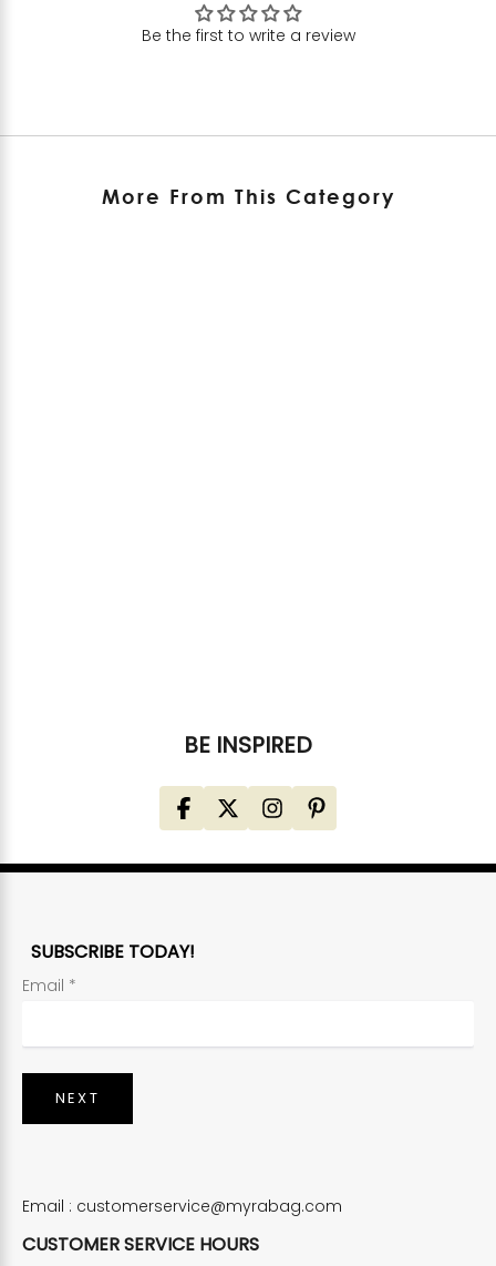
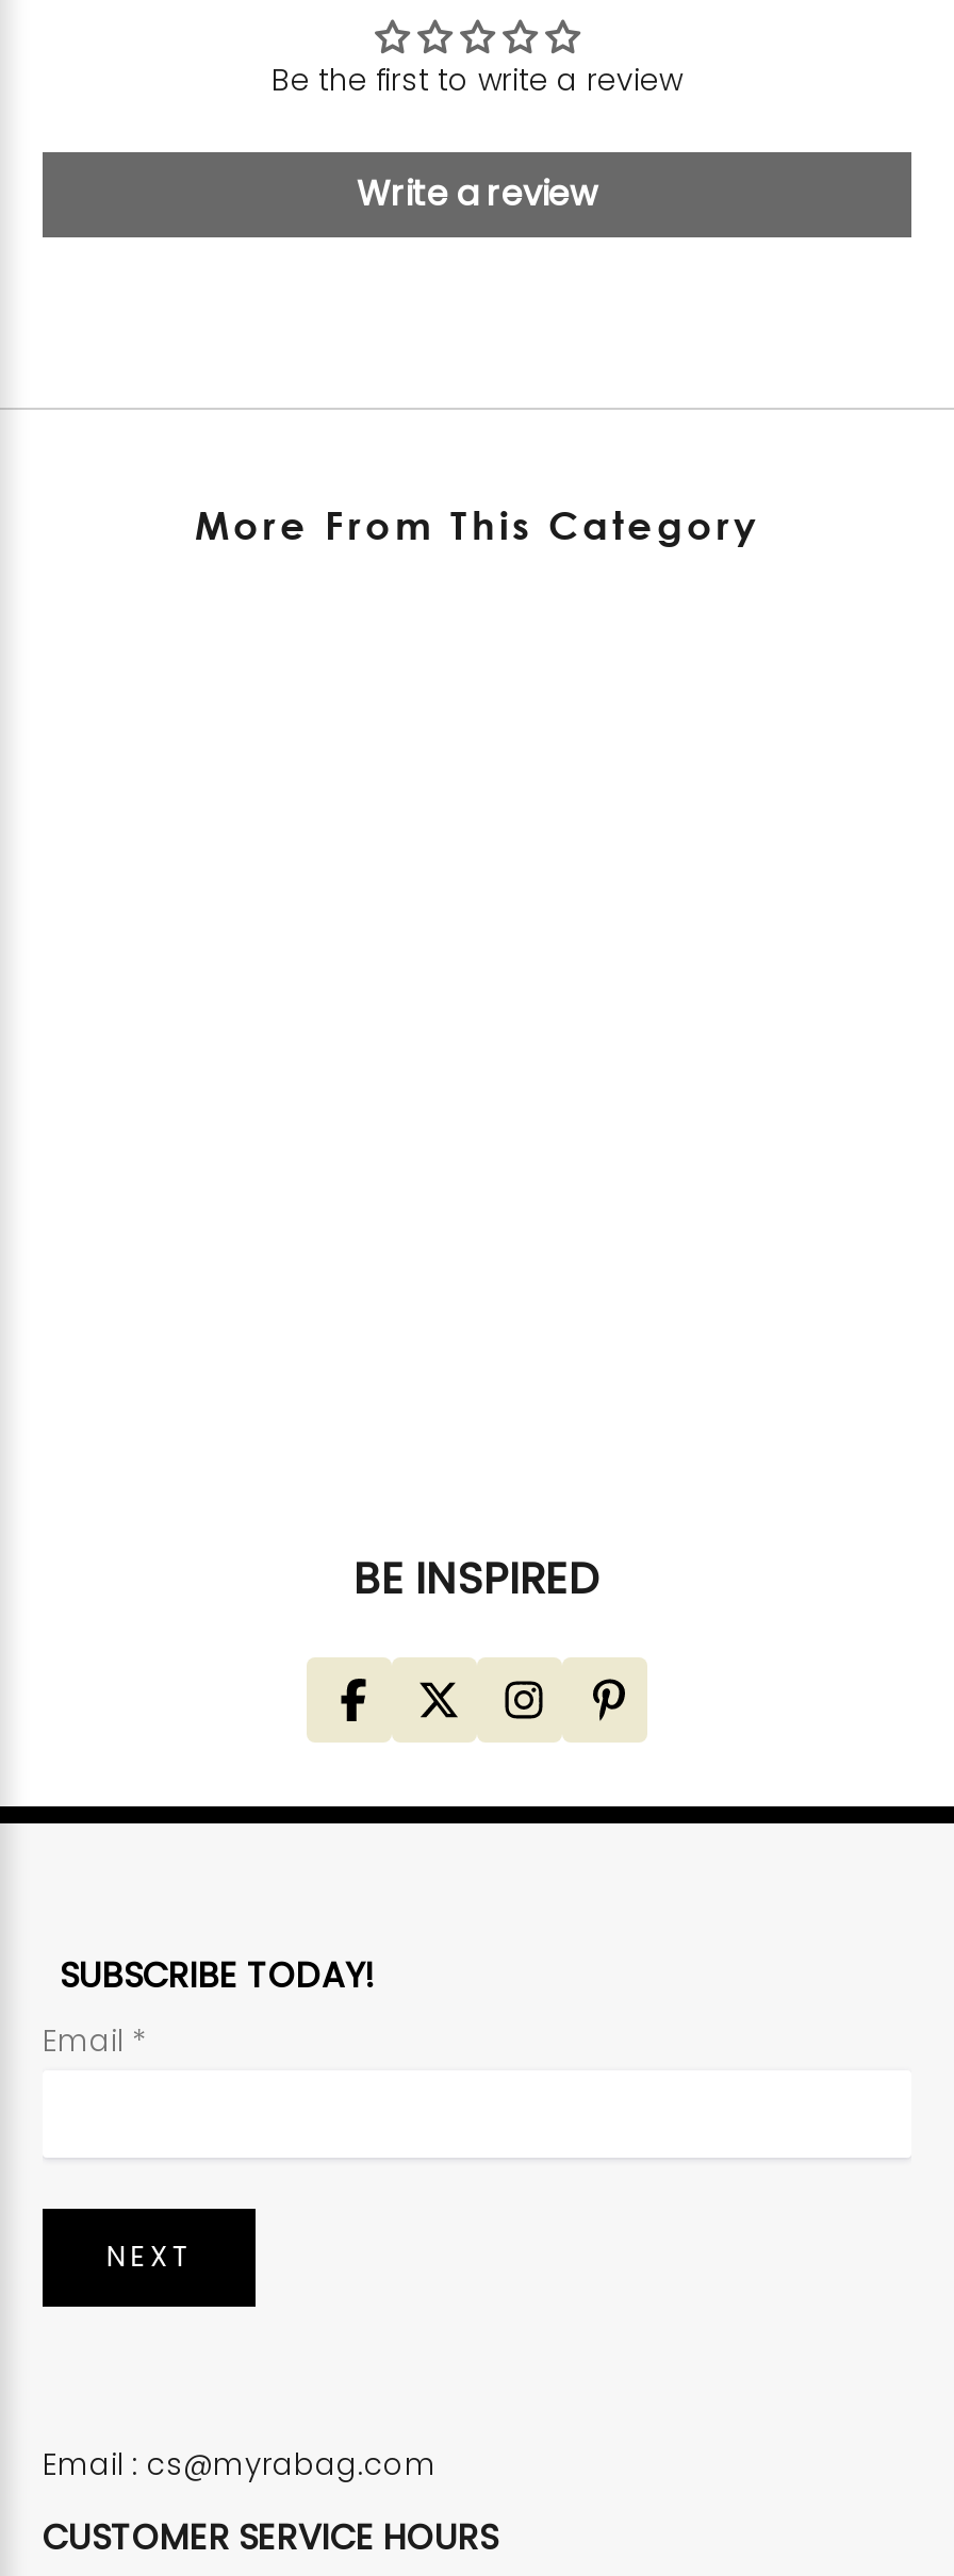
+ Write a review

- Email : customerservice@myrabag.com
+ Email : cs@myrabag.com
